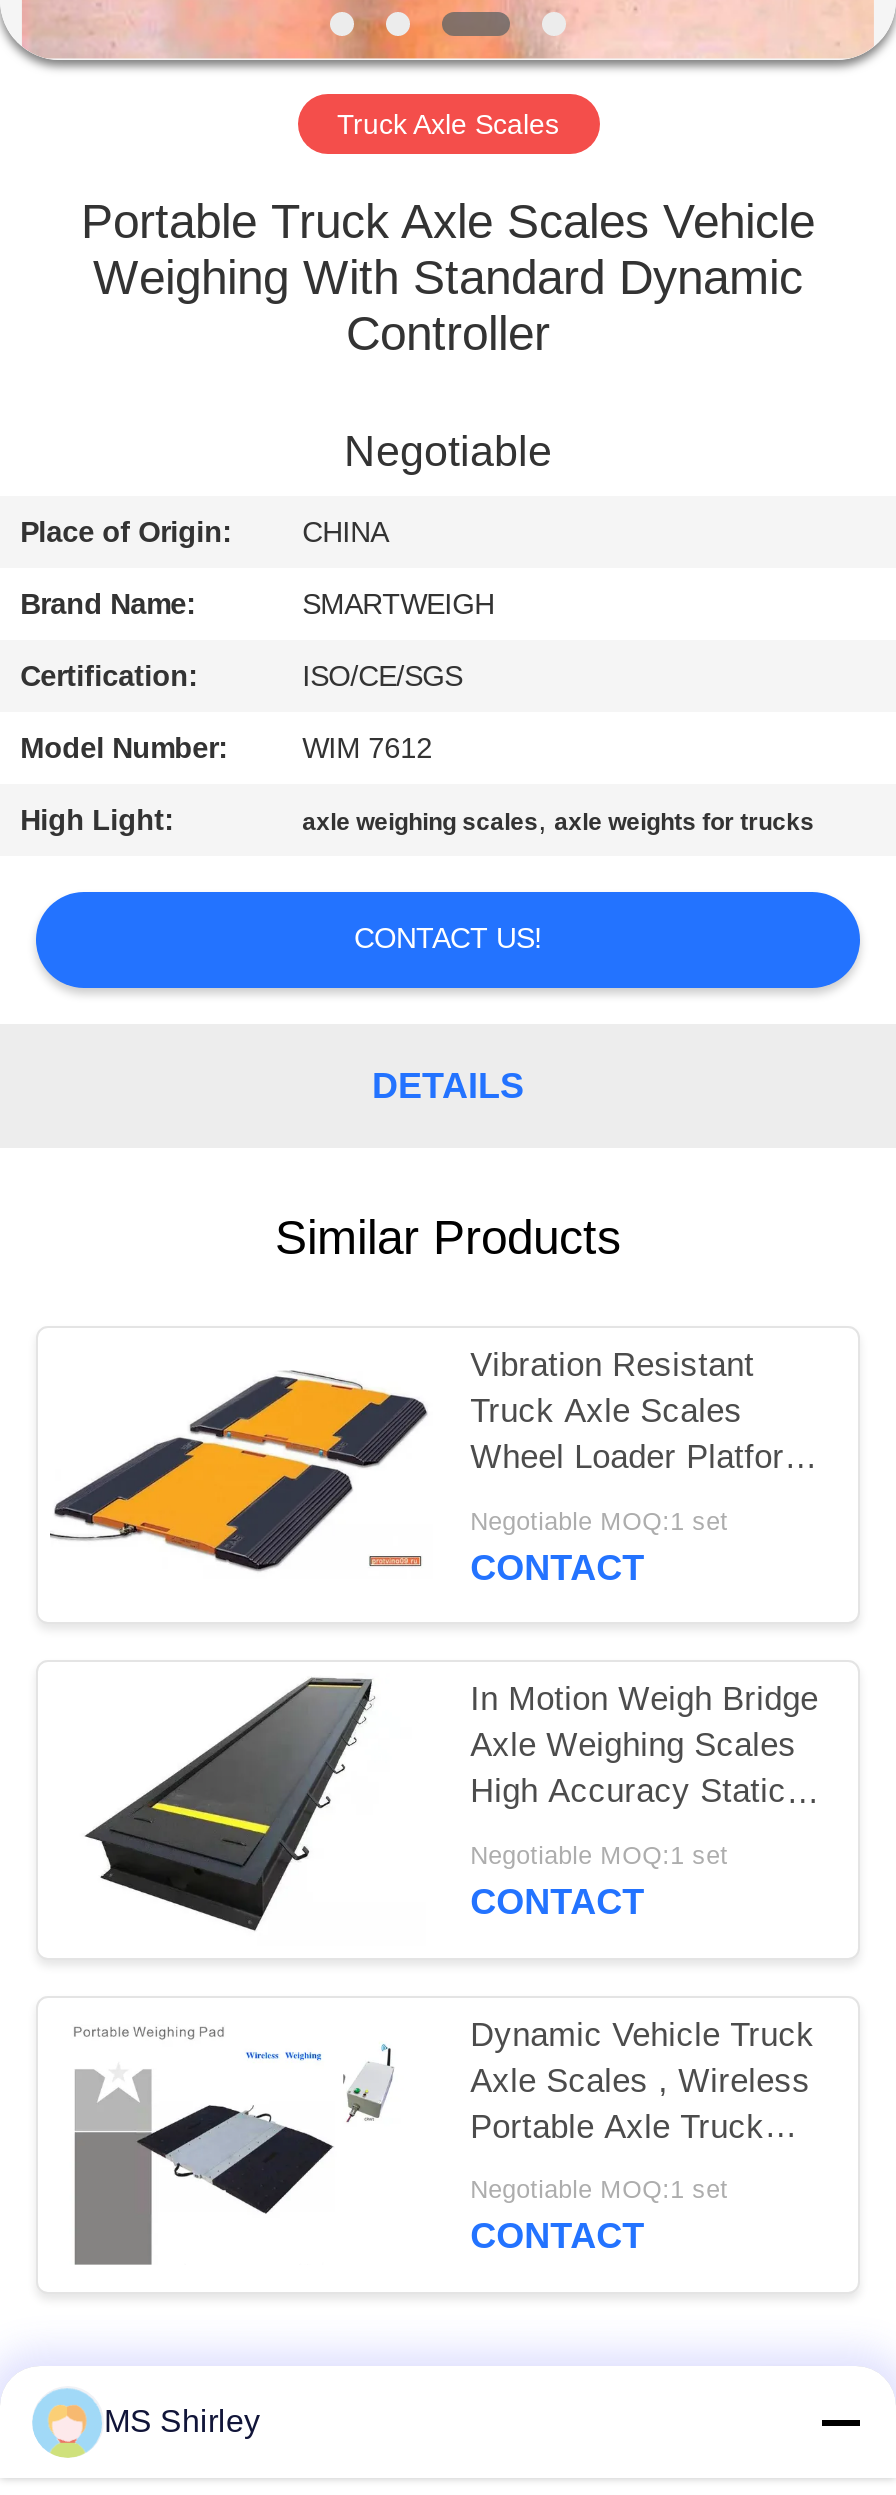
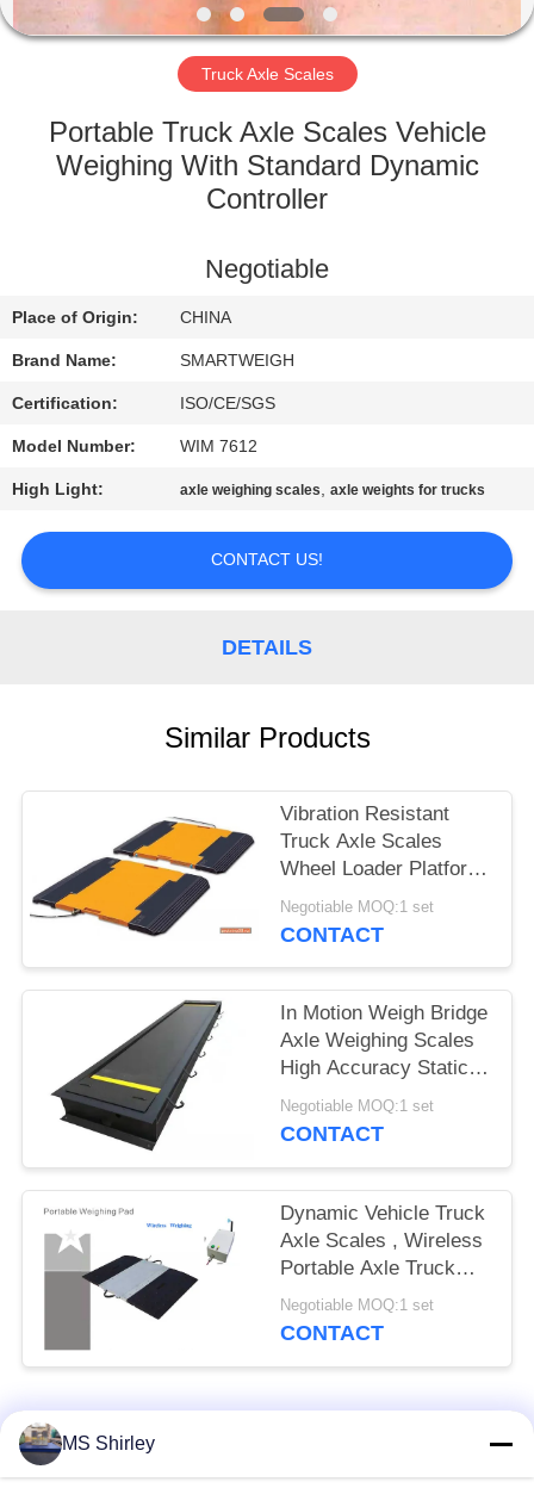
- [image]
+ [image]
